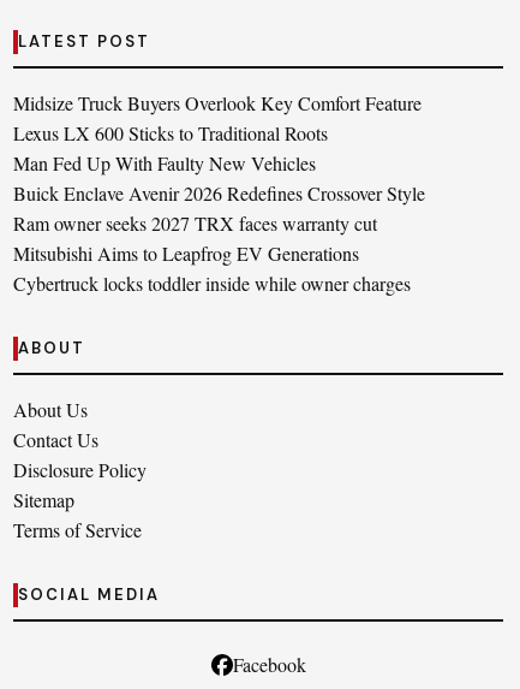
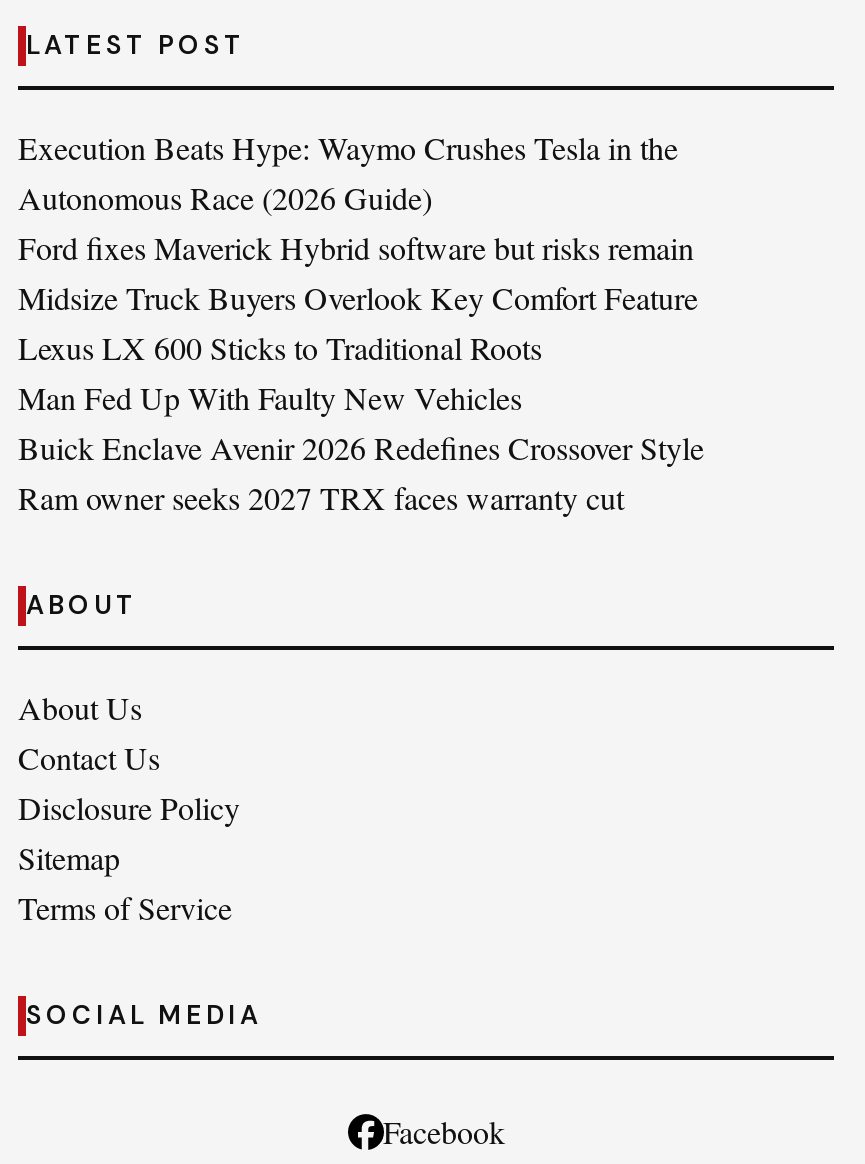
+ Execution Beats Hype: Waymo Crushes Tesla in the
+ Autonomous Race (2026 Guide)
+ Ford fixes Maverick Hybrid software but risks remain

moved down: Midsize Truck Buyers Overlook Key Comfort Feature | Lexus LX 600 Sticks to Traditional Roots | Man Fed Up With Faulty New Vehicles | Buick Enclave Avenir 2026 Redefines Crossover Style | Ram owner seeks 2027 TRX faces warranty cut

- Mitsubishi Aims to Leapfrog EV Generations
- Cybertruck locks toddler inside while owner charges
